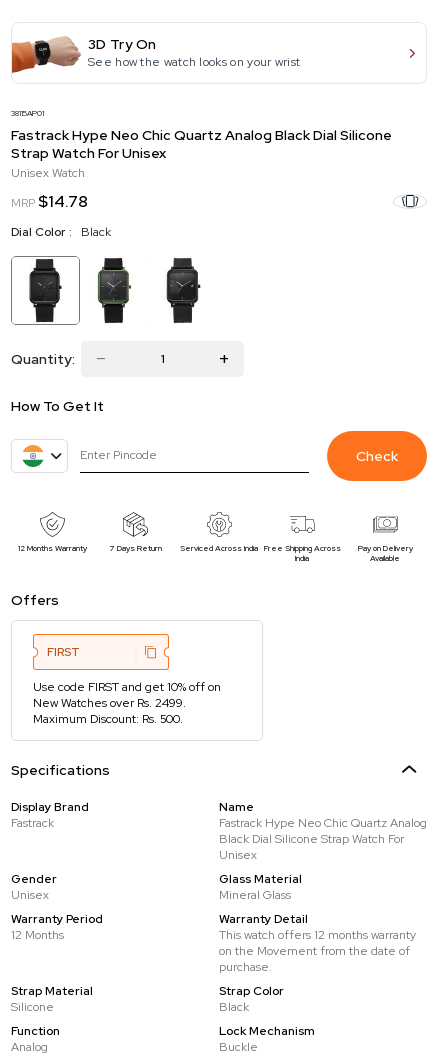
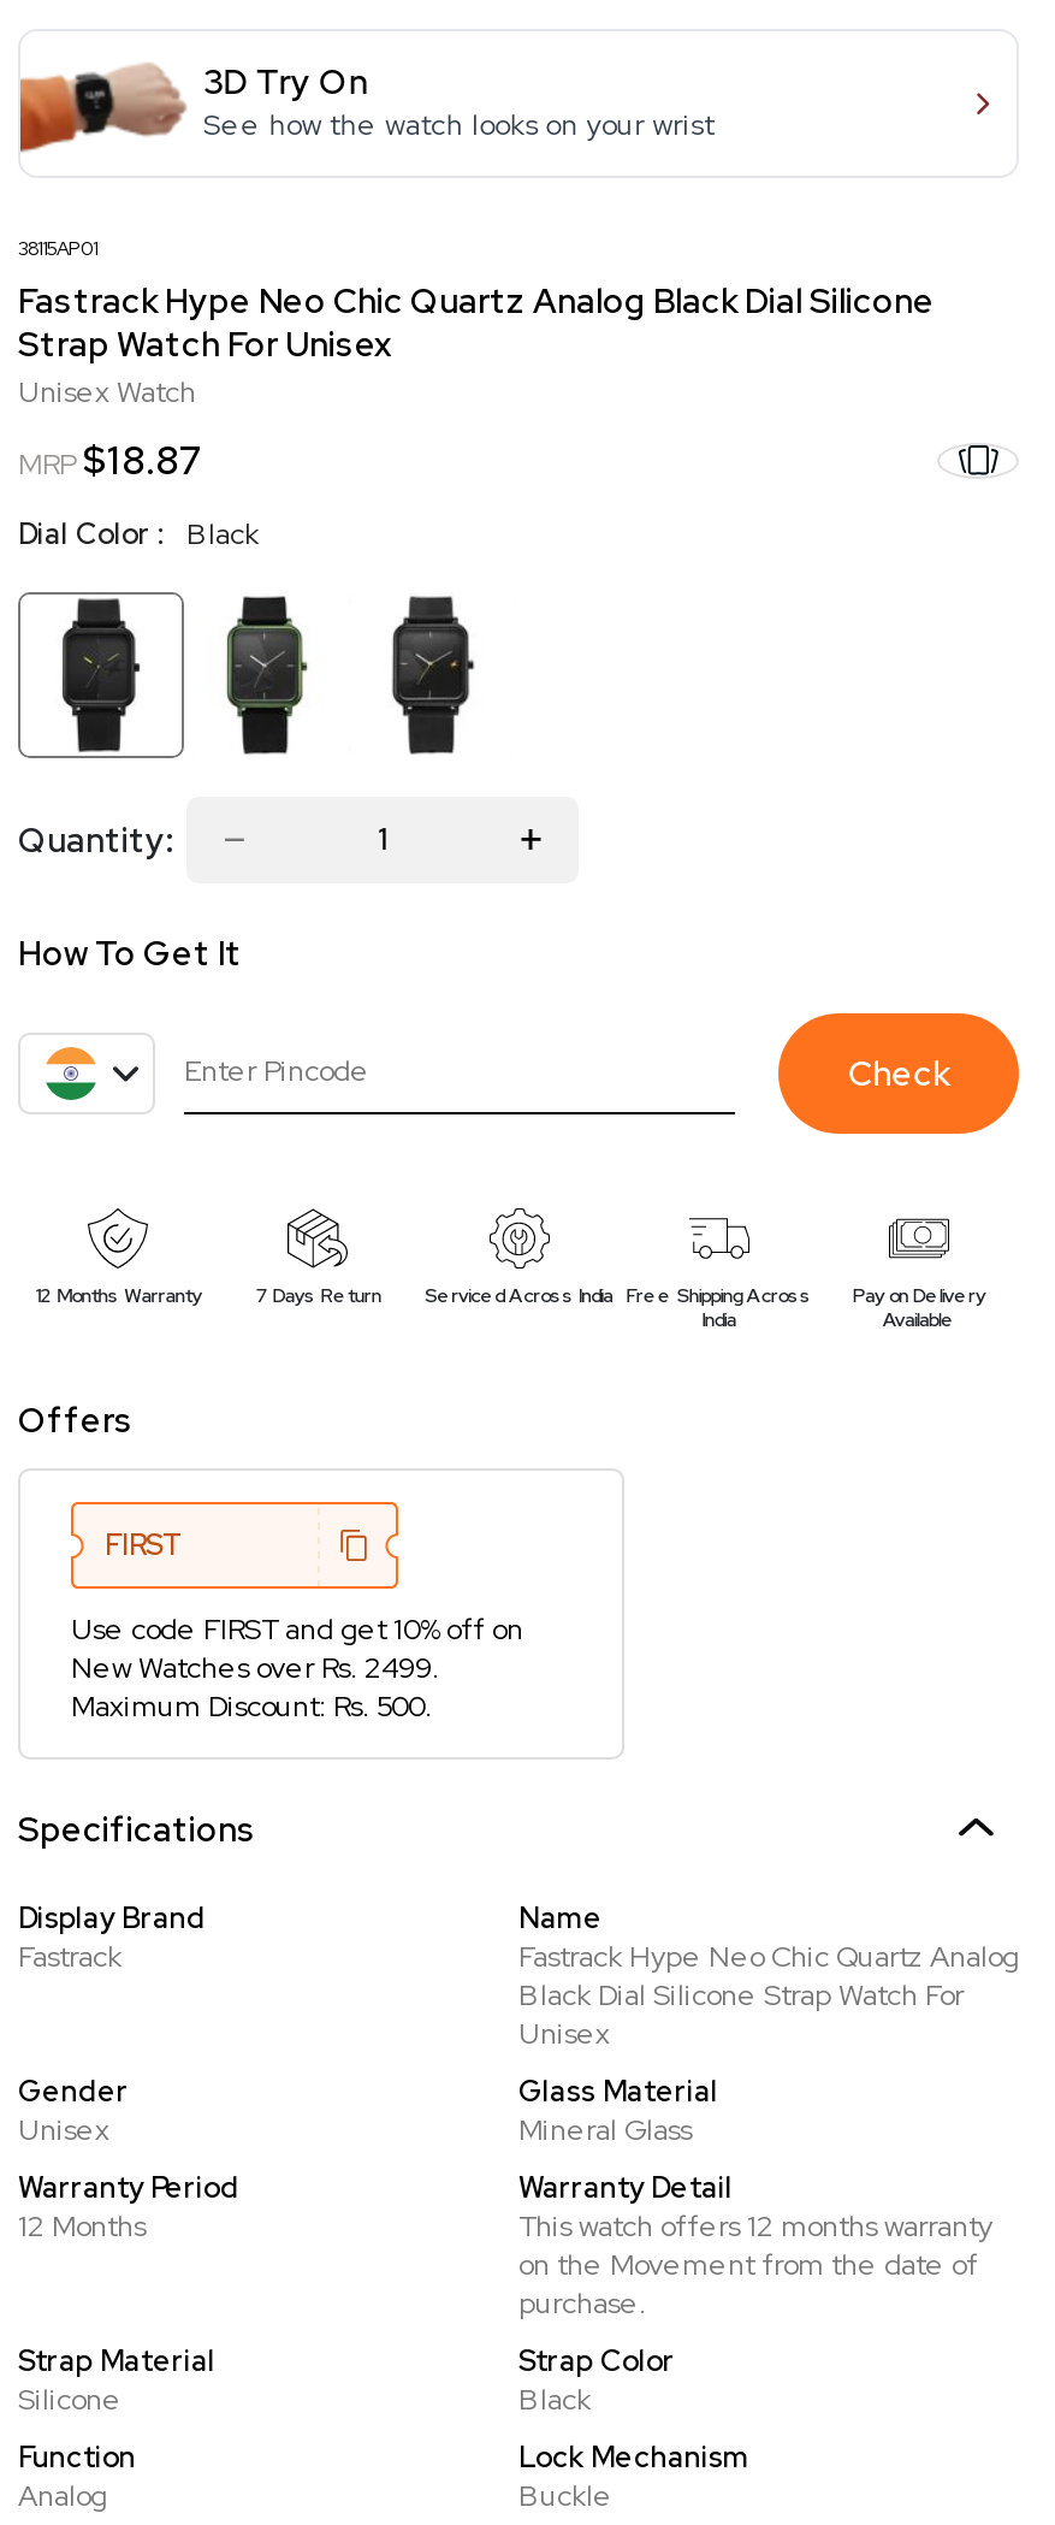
- MRP $14.78
+ MRP $18.87
